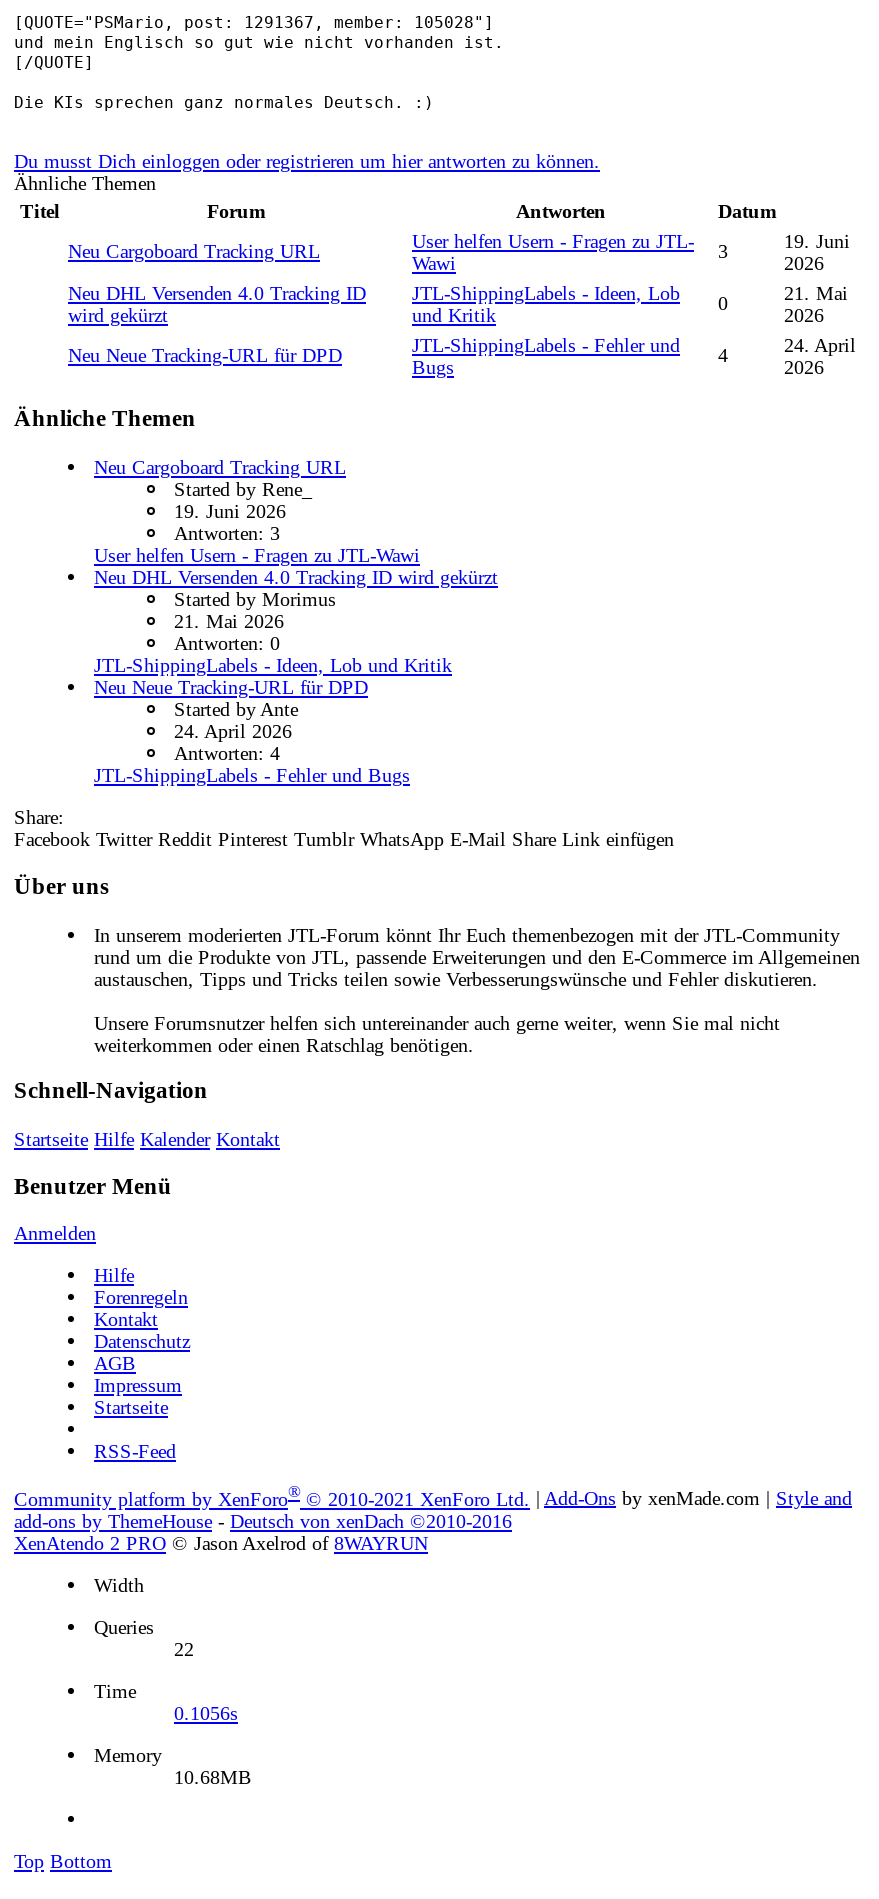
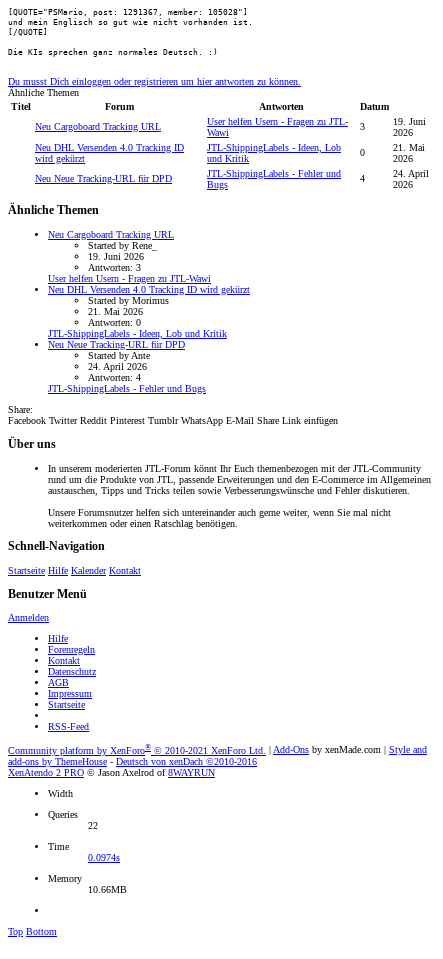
- 0.1056s
+ 0.0974s

- 10.68MB
+ 10.66MB
